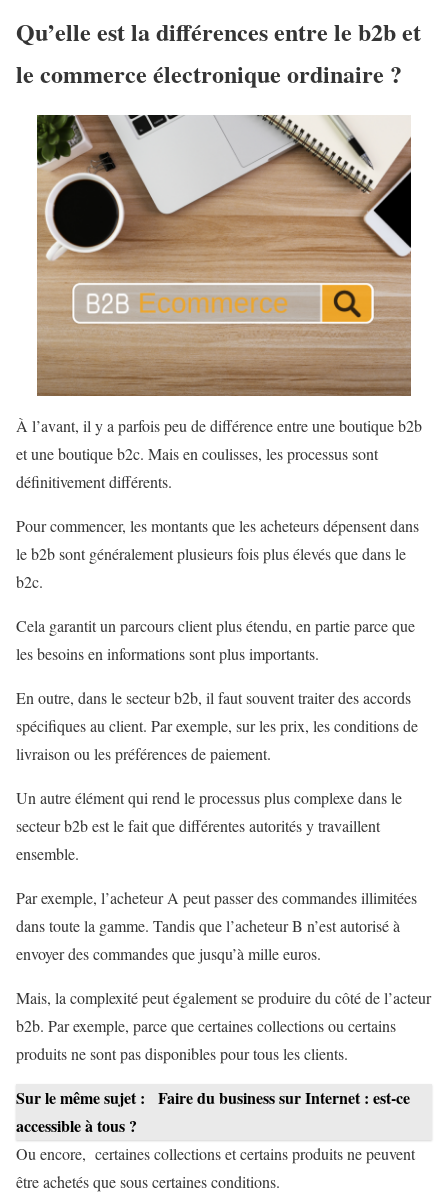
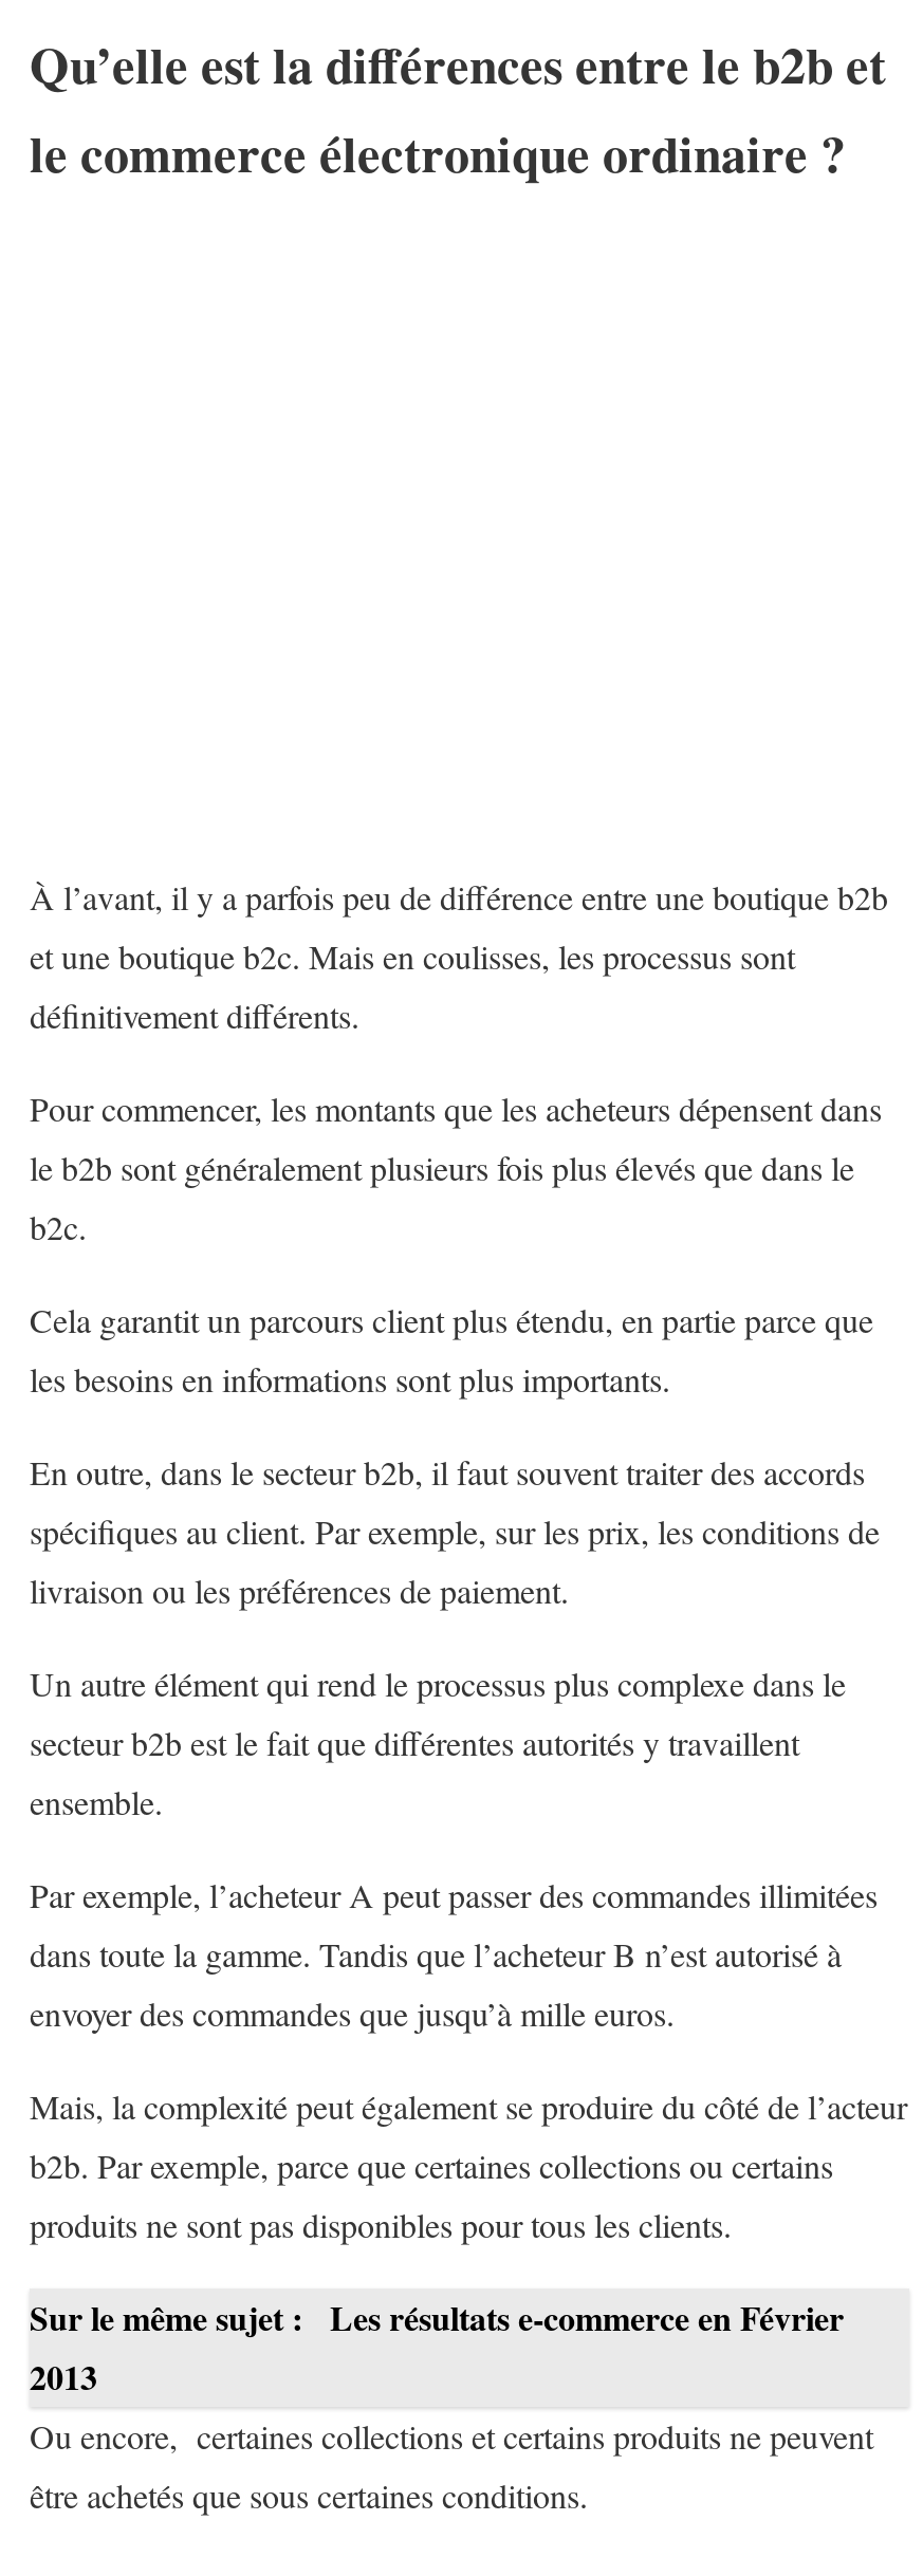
- [image]

- Sur le même sujet : Faire du business sur Internet : est-ce
- accessible à tous ?
+ Sur le même sujet : Les résultats e-commerce en Février
+ 2013
